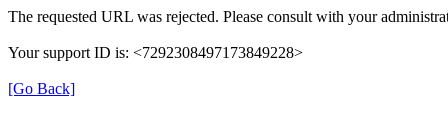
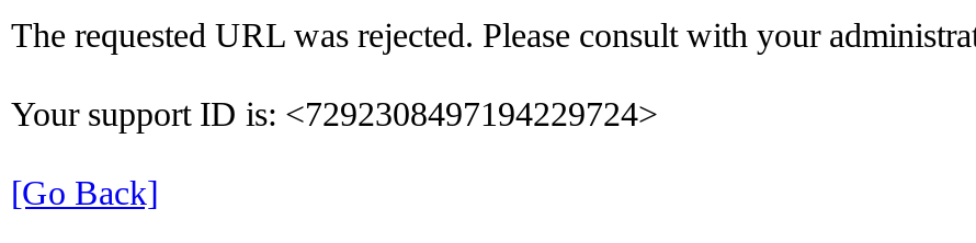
- Your support ID is: <7292308497173849228>
+ Your support ID is: <7292308497194229724>
